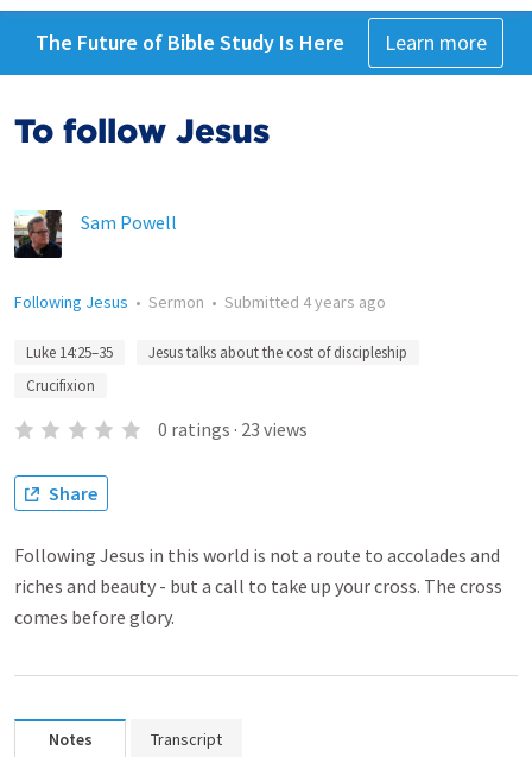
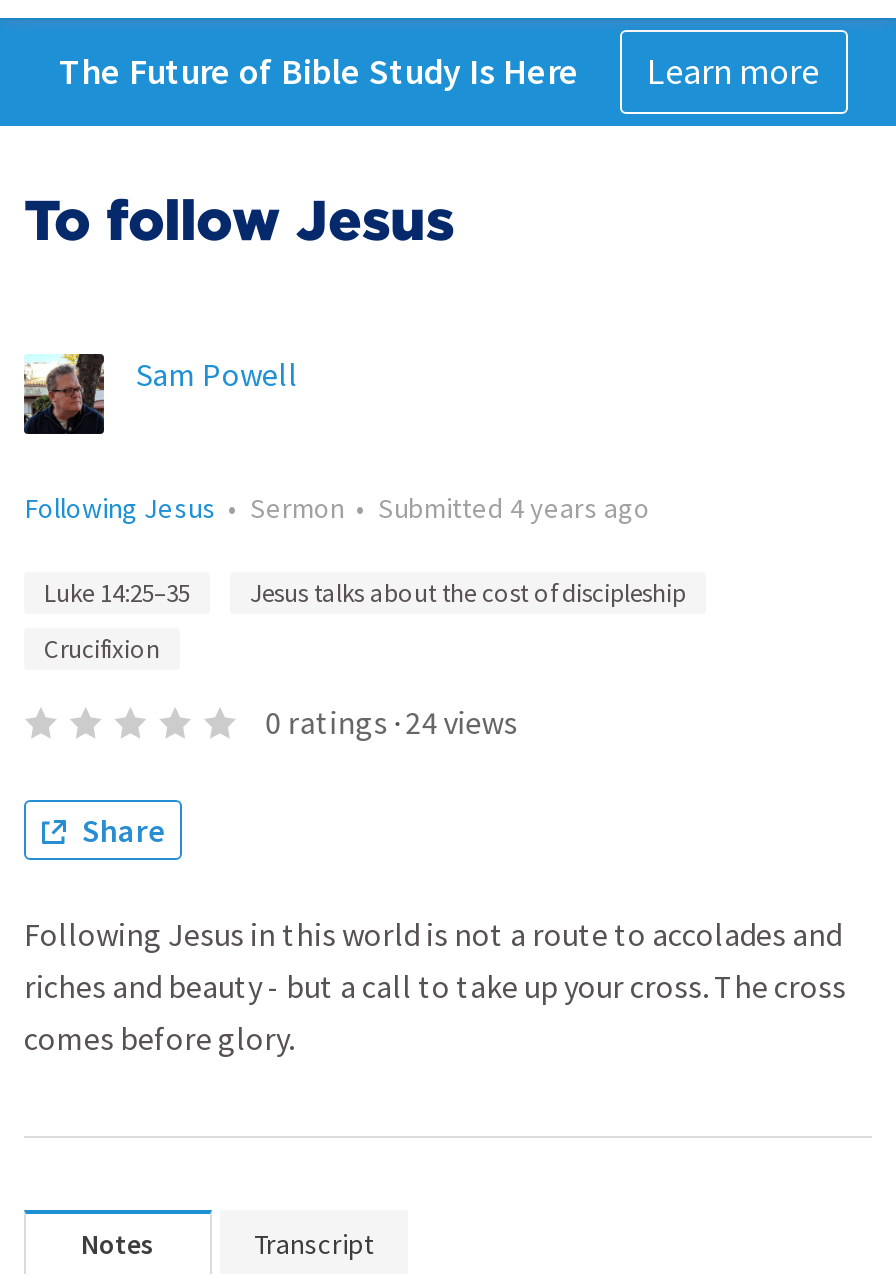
- 0 ratings · 23 views
+ 0 ratings · 24 views
